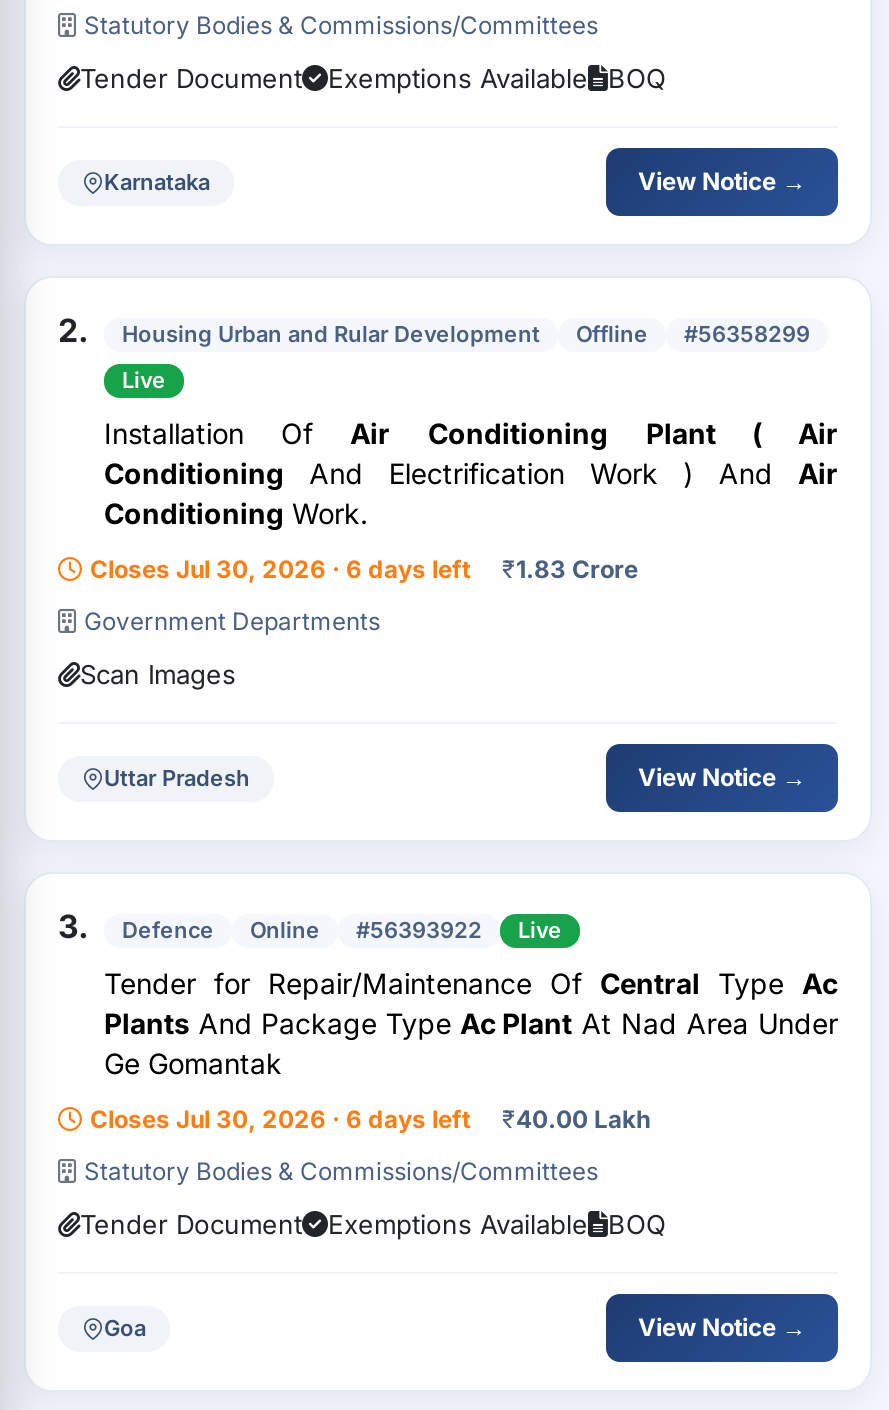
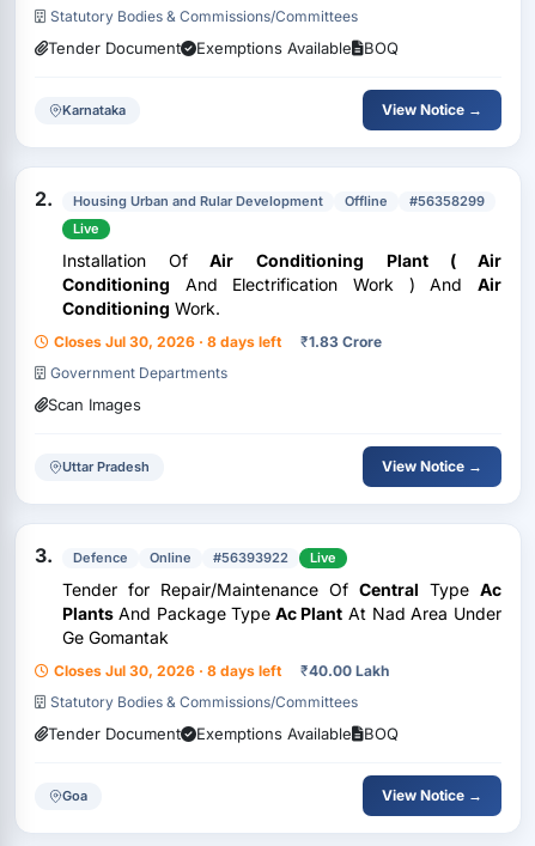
- Closes Jul 30, 2026 · 6 days left
+ Closes Jul 30, 2026 · 8 days left

- Closes Jul 30, 2026 · 6 days left
+ Closes Jul 30, 2026 · 8 days left
